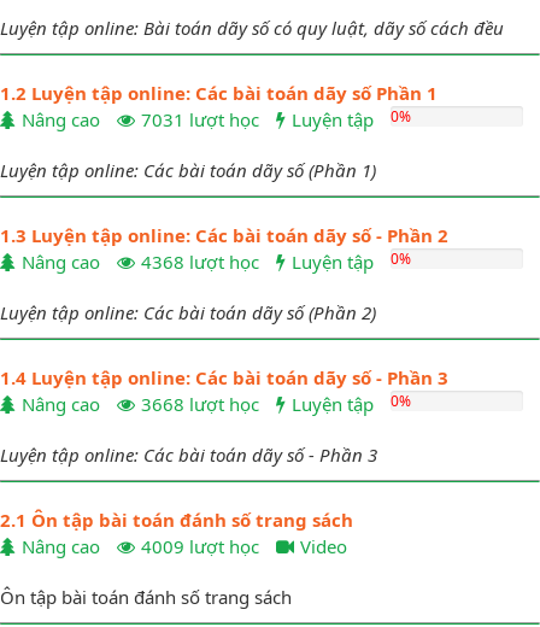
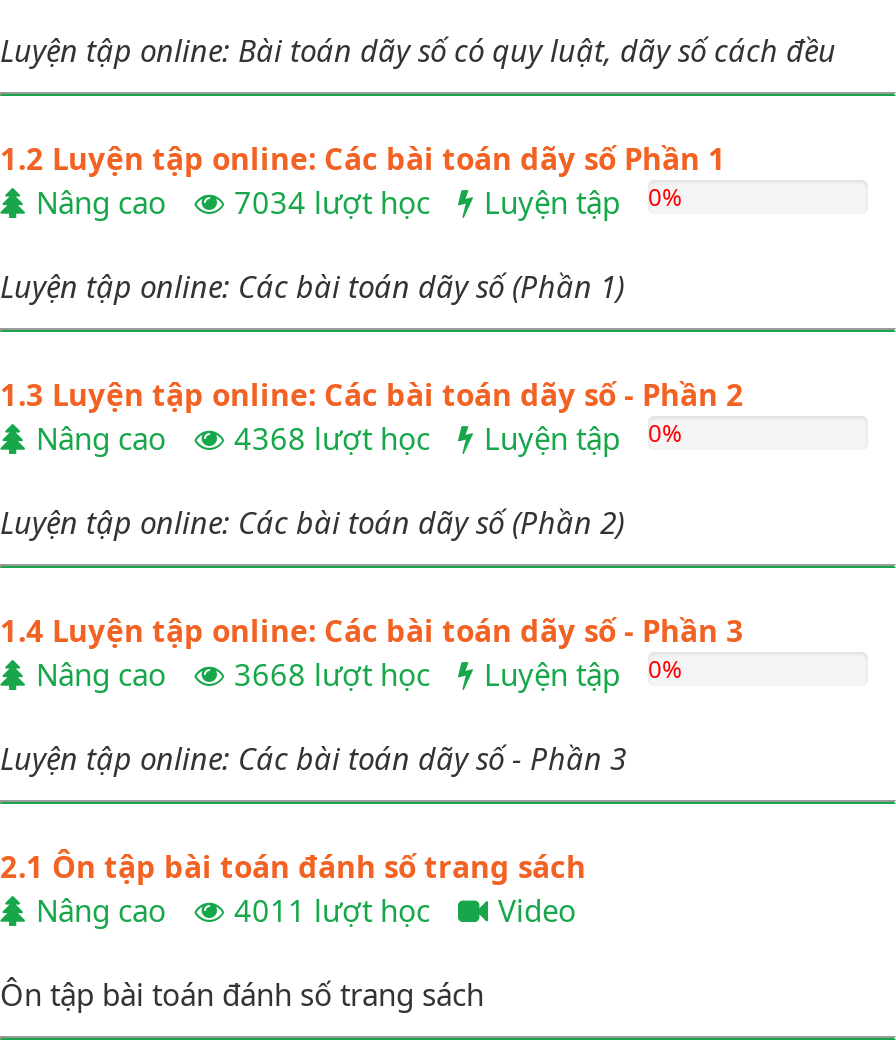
- Nâng cao 7031 lượt học Luyện tập 0%
+ Nâng cao 7034 lượt học Luyện tập 0%

- Nâng cao 4009 lượt học Video
+ Nâng cao 4011 lượt học Video
